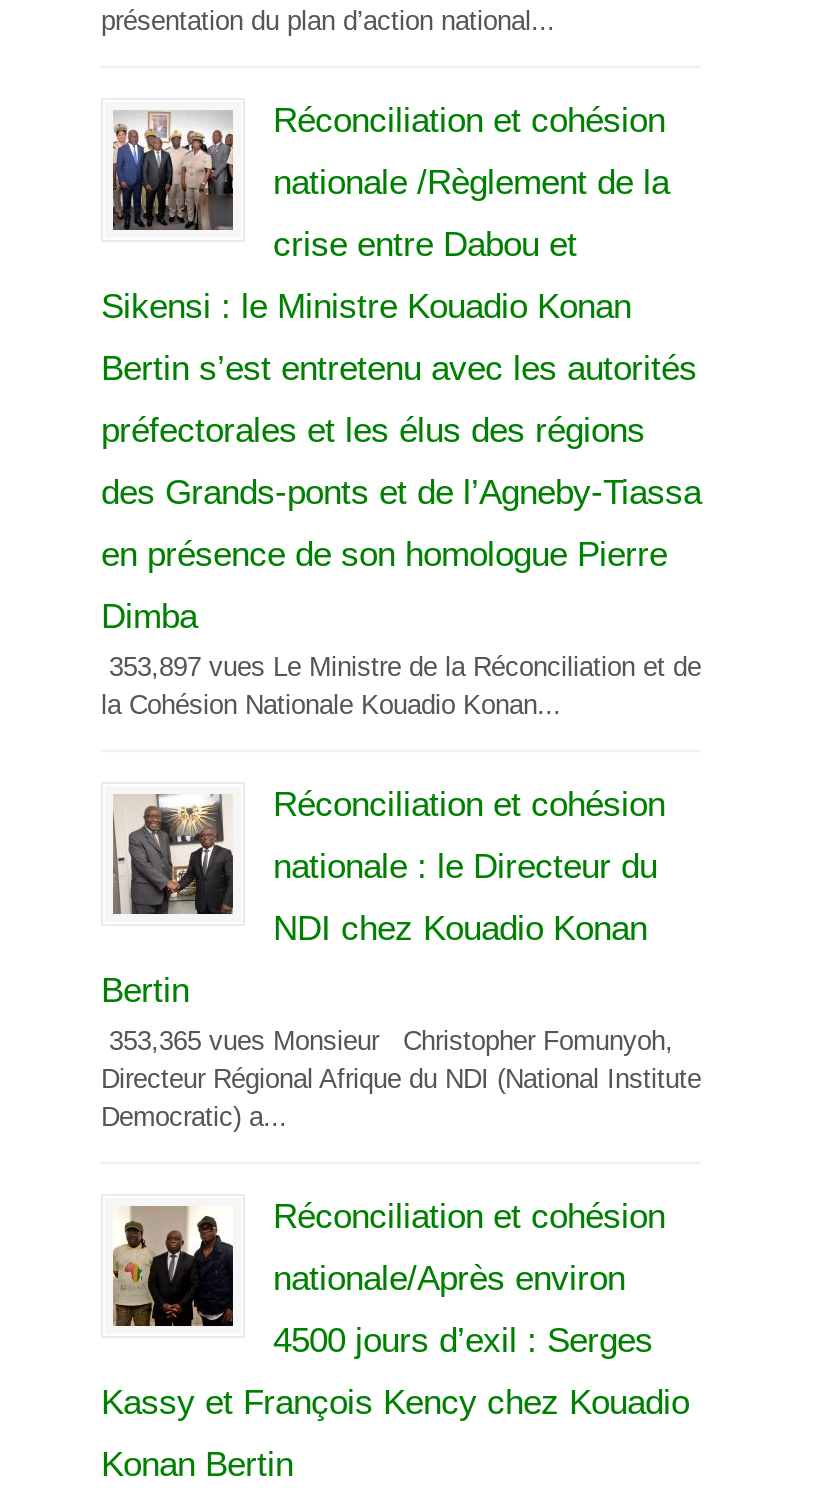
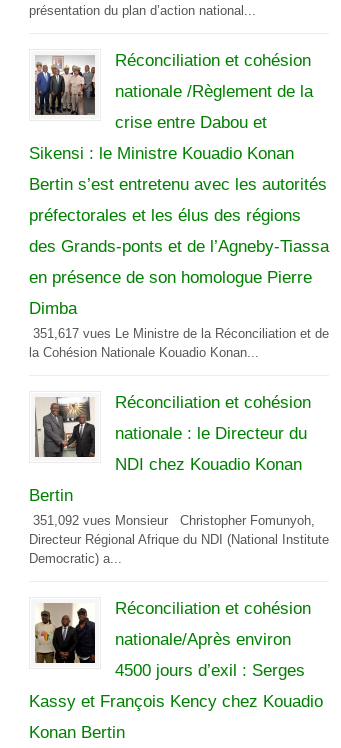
- 353,897 vues Le Ministre de la Réconciliation et de
+ 351,617 vues Le Ministre de la Réconciliation et de

- 353,365 vues Monsieur Christopher Fomunyoh,
+ 351,092 vues Monsieur Christopher Fomunyoh,
